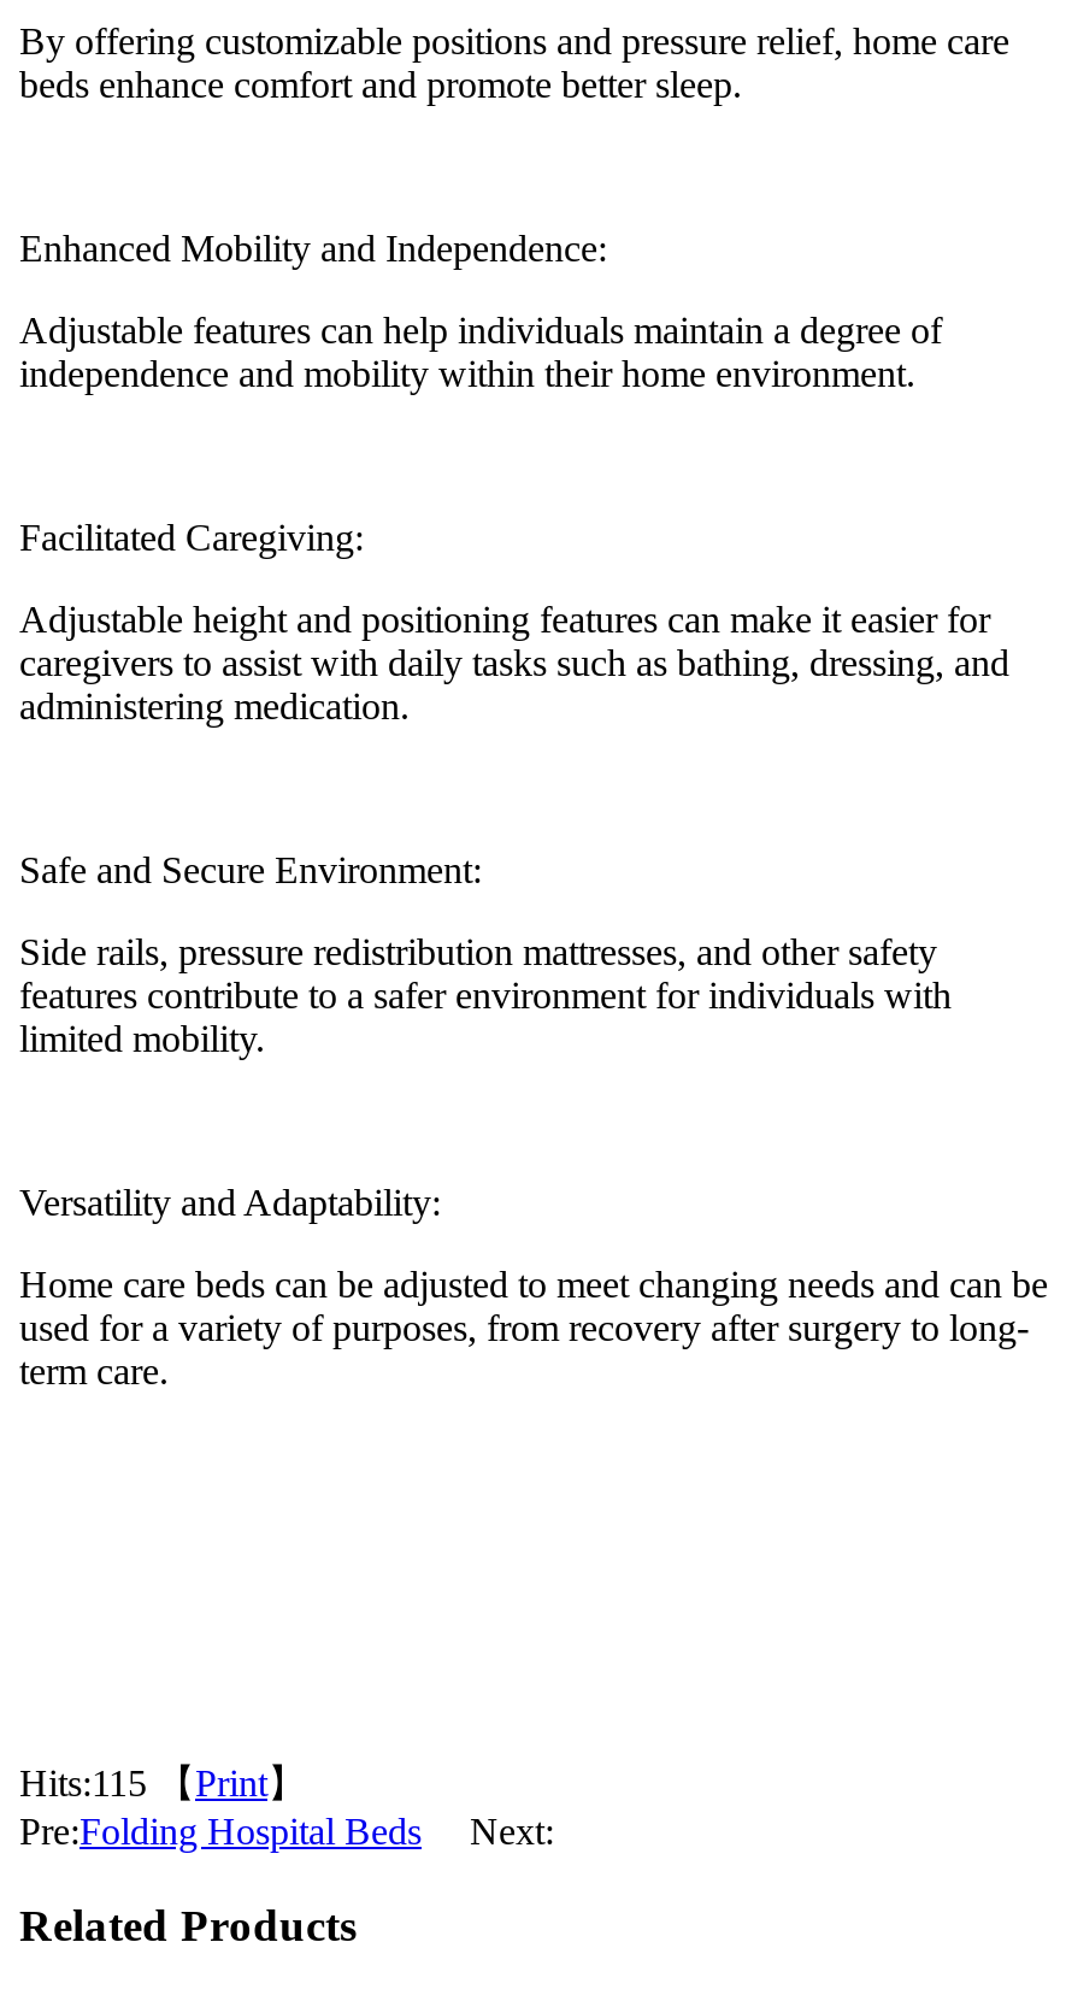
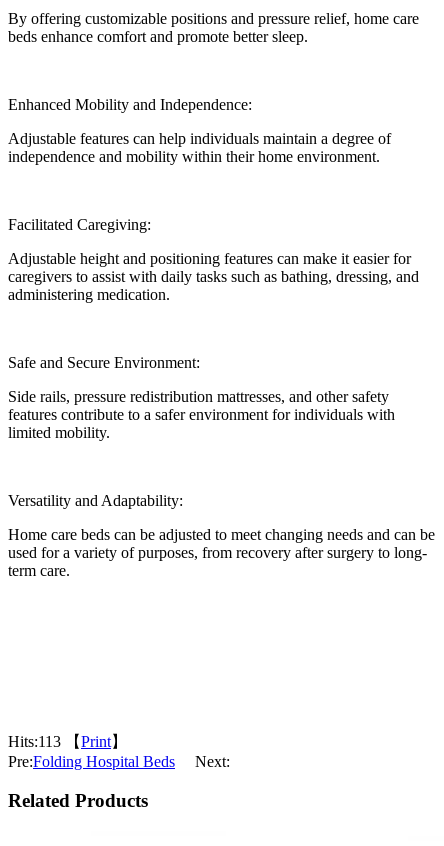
- Hits:115 【Print】
+ Hits:113 【Print】
